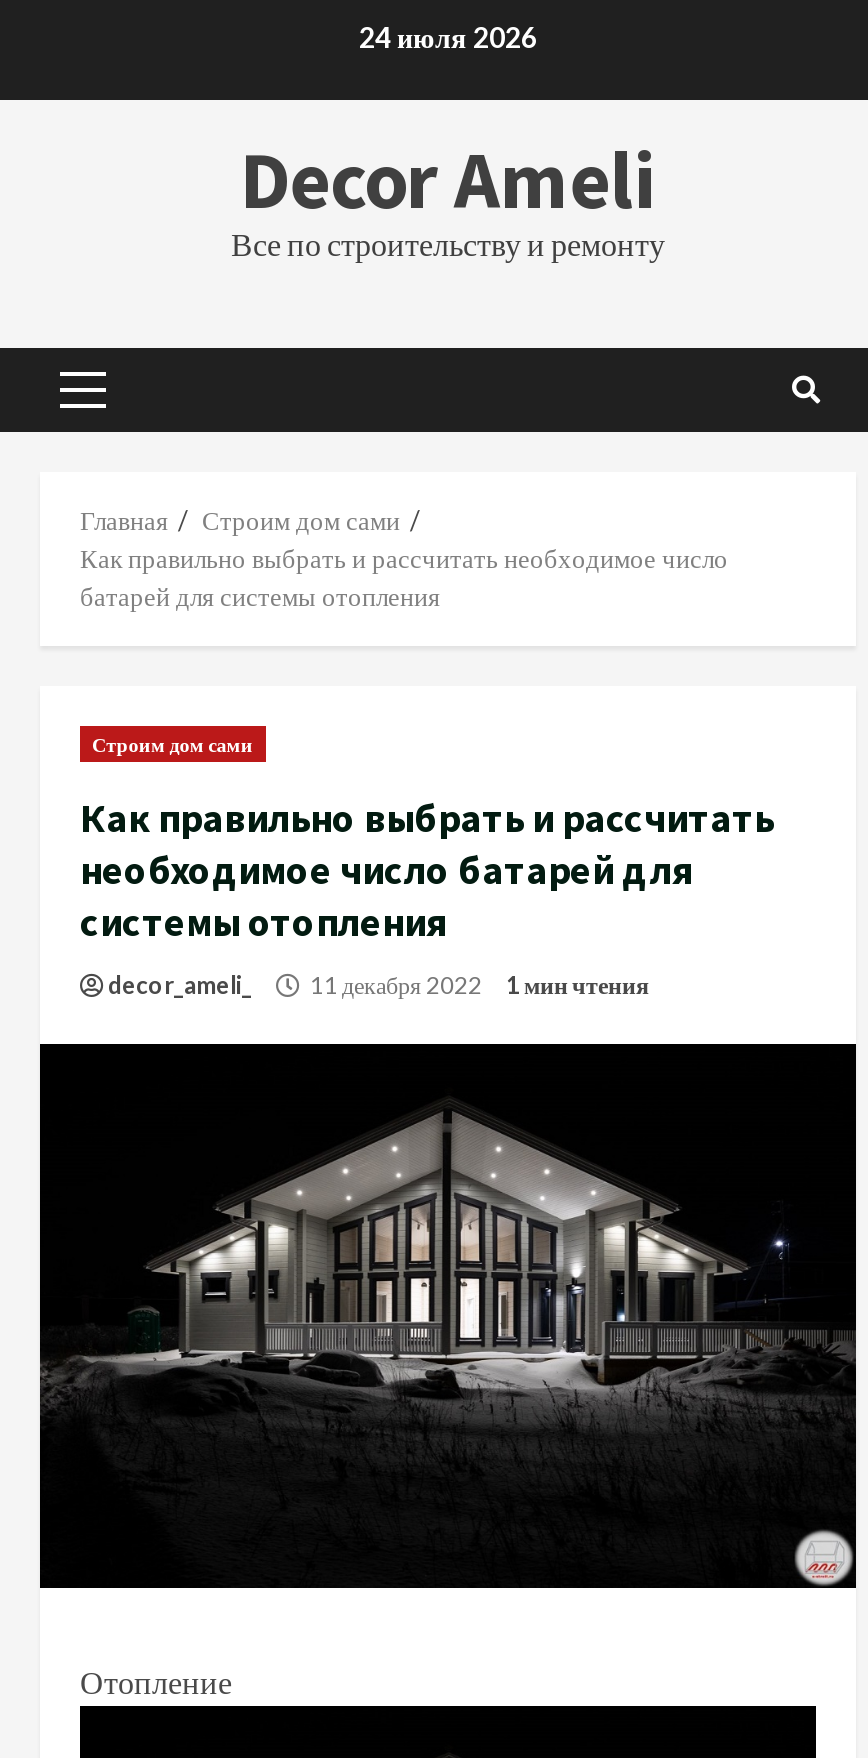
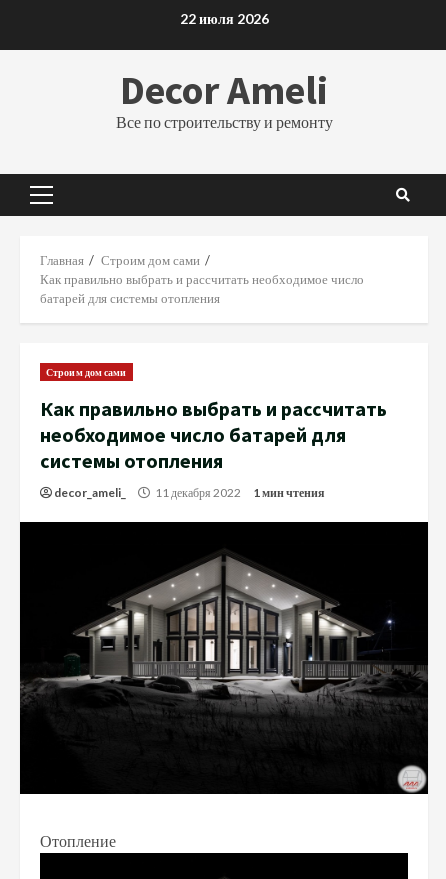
- 24 июля 2026
+ 22 июля 2026
